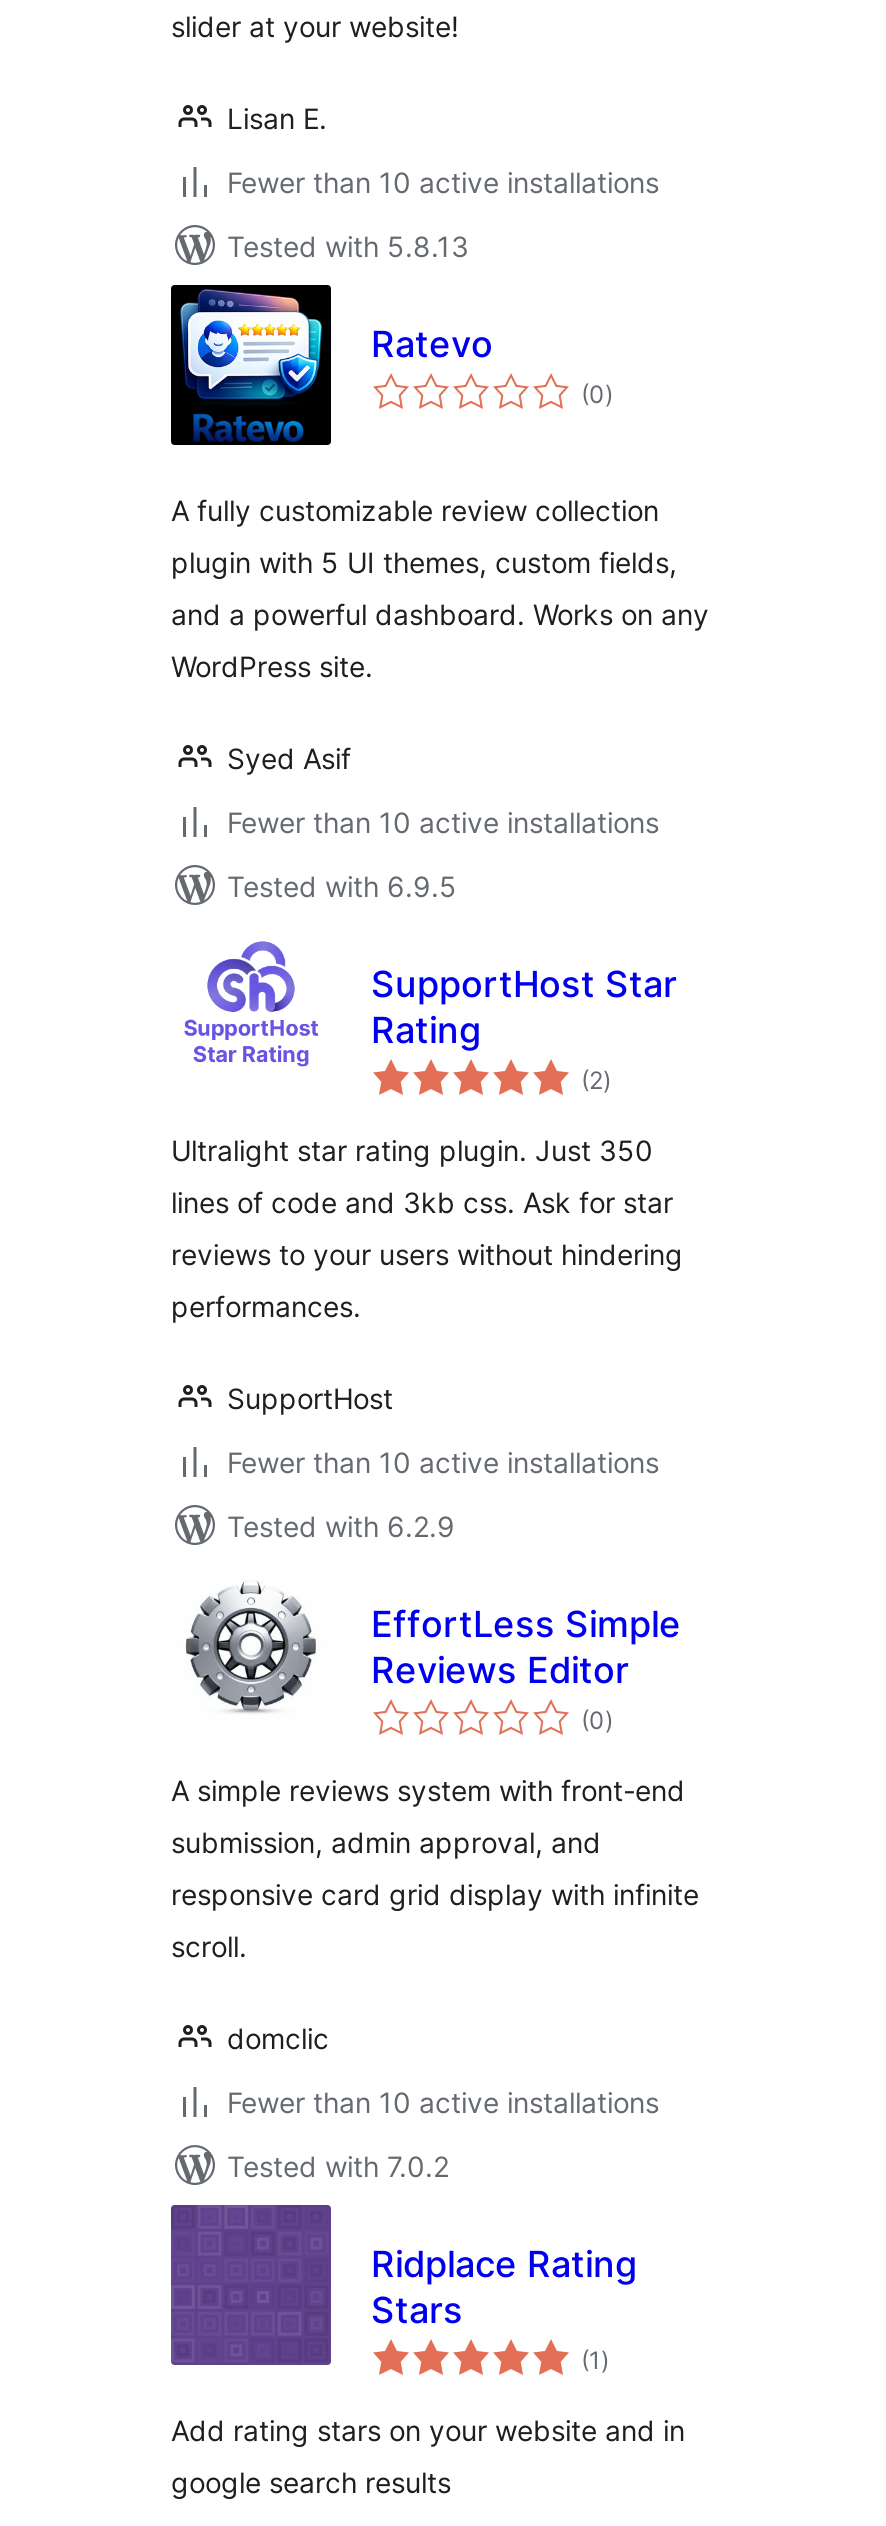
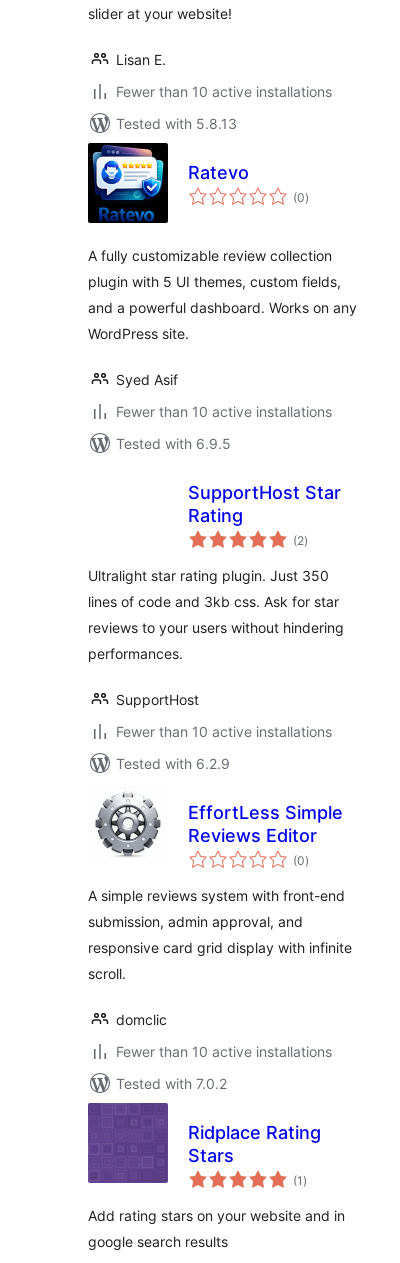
- [image]
